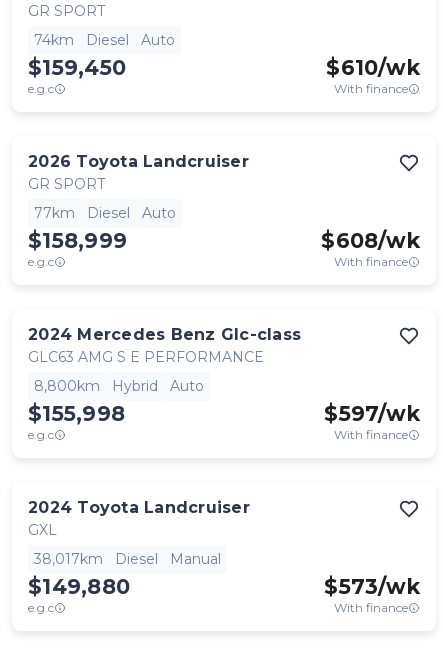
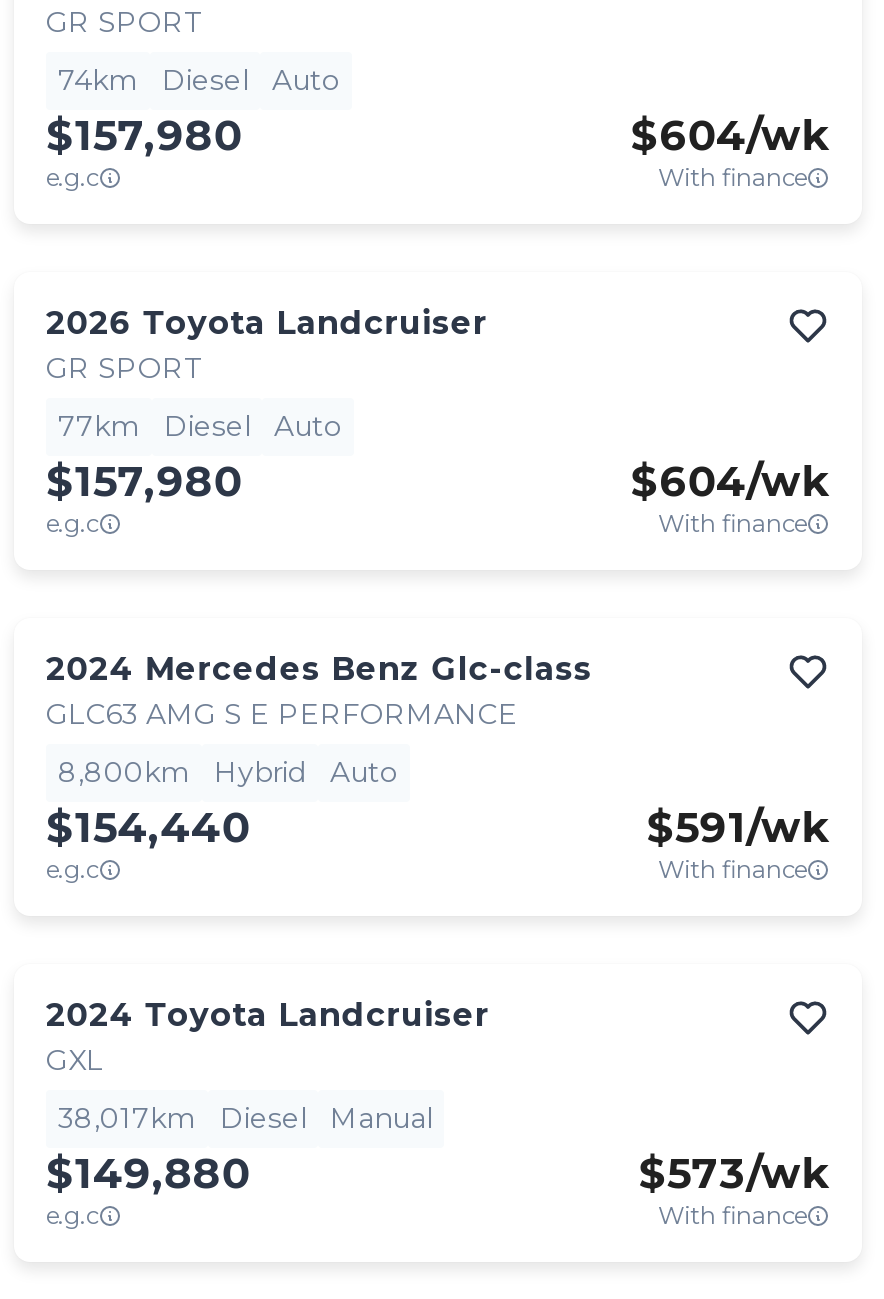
- $159,450
+ $157,980

- $610/wk
+ $604/wk

- $158,999
+ $157,980

- $608/wk
+ $604/wk

- $155,998
+ $154,440

- $597/wk
+ $591/wk
